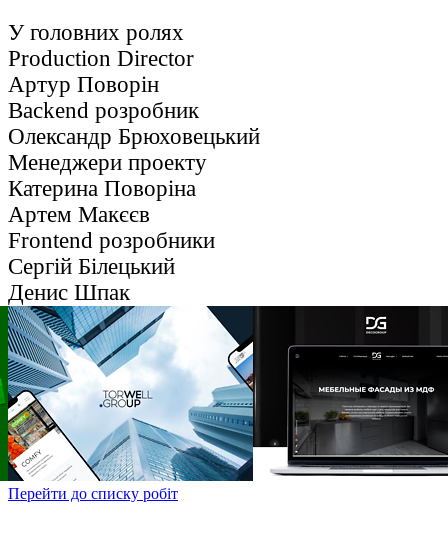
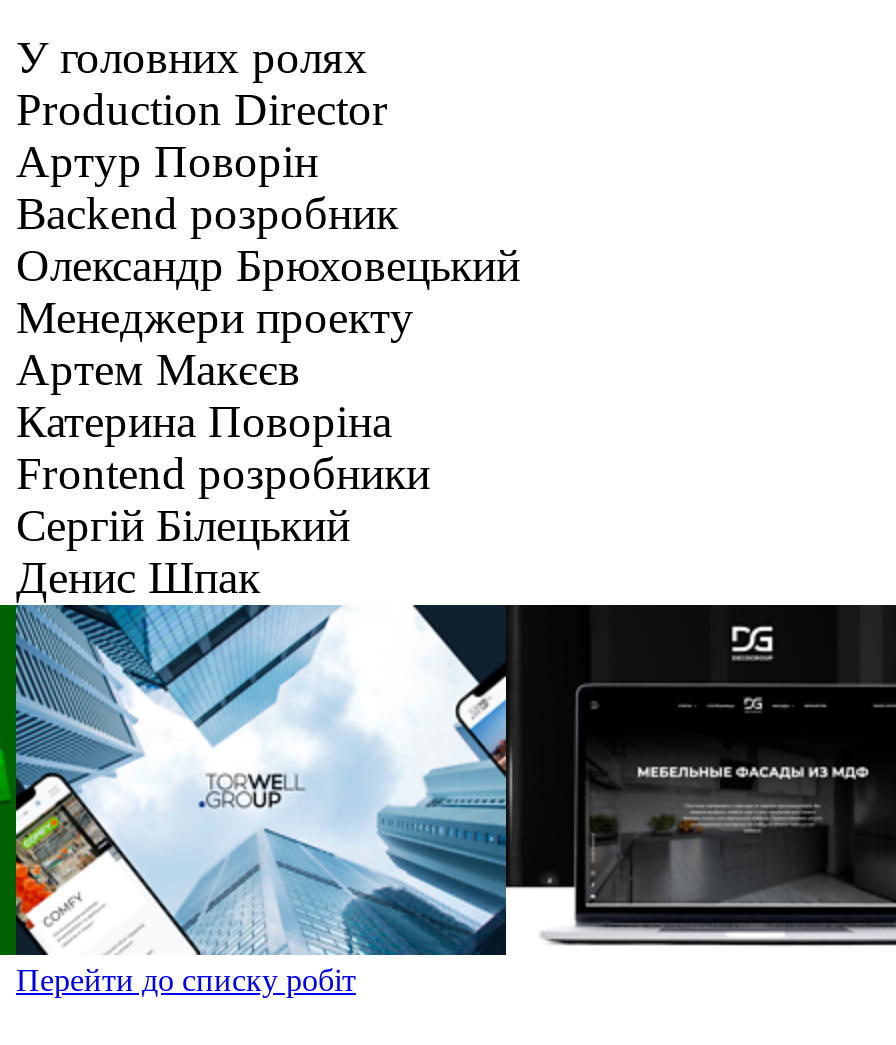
moved down: Катерина Поворіна

moved up: Артем Макєєв
